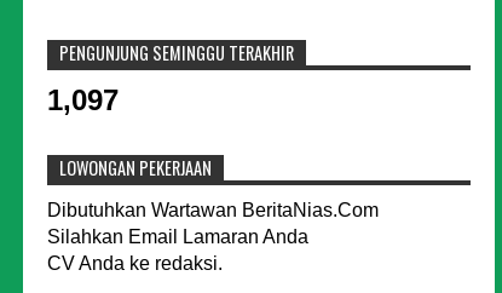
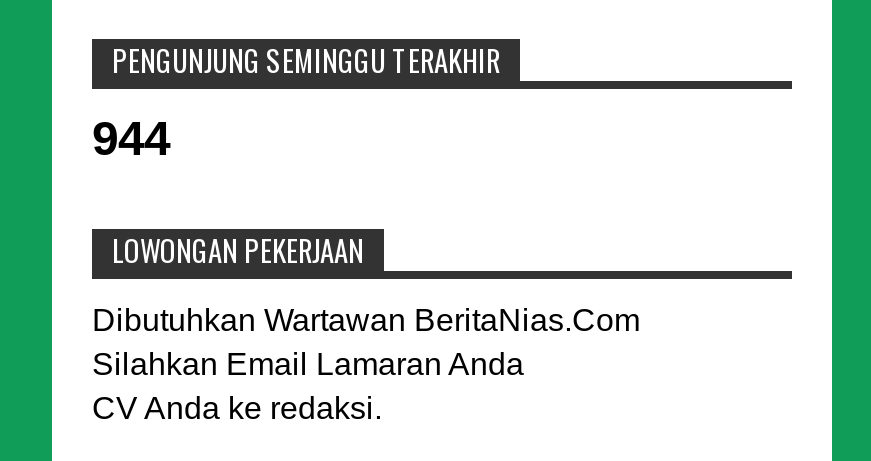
- 1,097
+ 944
